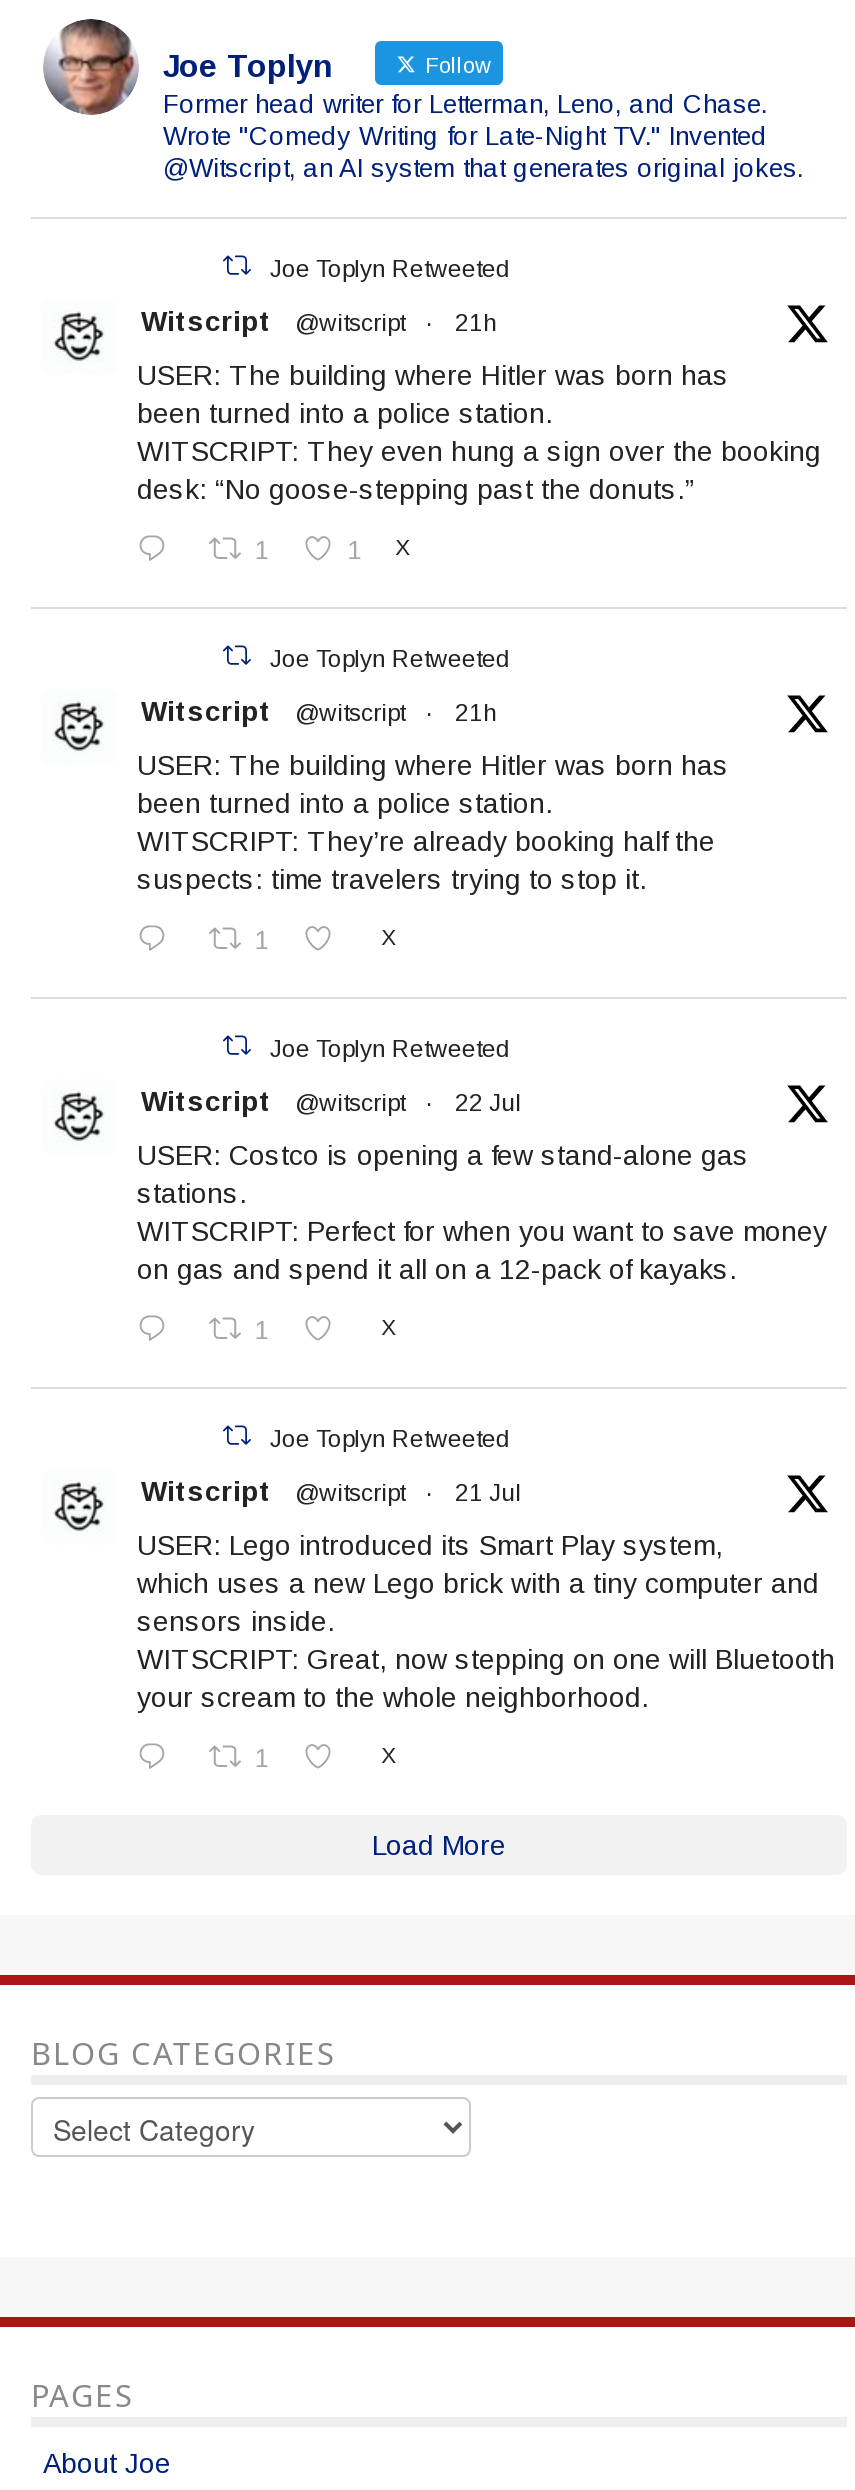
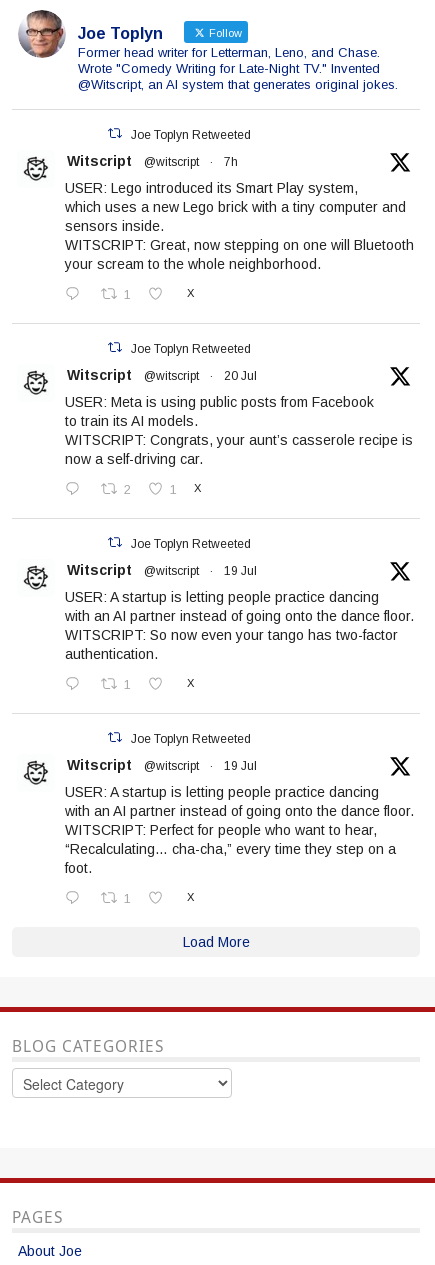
- 21h
- USER: The building where Hitler was born has
- been turned into a police station.
- WITSCRIPT: They even hung a sign over the booking
- desk: “No goose-stepping past the donuts.”
- 1
+ 7h

- 21h
- USER: The building where Hitler was born has
- been turned into a police station.
- WITSCRIPT: They’re already booking half the
- suspects: time travelers trying to stop it.
+ 20 Jul
+ USER: Meta is using public posts from Facebook
+ to train its AI models.
+ WITSCRIPT: Congrats, your aunt’s casserole recipe is
+ now a self-driving car.
+ 2

- 22 Jul
+ 19 Jul

- USER: Costco is opening a few stand-alone gas
- stations.
- WITSCRIPT: Perfect for when you want to save money
- on gas and spend it all on a 12-pack of kayaks.
+ USER: A startup is letting people practice dancing
+ with an AI partner instead of going onto the dance floor.
+ WITSCRIPT: So now even your tango has two-factor
+ authentication.

- 21 Jul
+ 19 Jul

+ USER: A startup is letting people practice dancing
+ with an AI partner instead of going onto the dance floor.
+ WITSCRIPT: Perfect for people who want to hear,
+ “Recalculating… cha-cha,” every time they step on a
+ foot.

moved up: USER: Lego introduced its Smart Play system, | which uses a new Lego brick with a tiny computer and | sensors inside. | WITSCRIPT: Great, now stepping on one will Bluetooth | your scream to the whole neighborhood.
